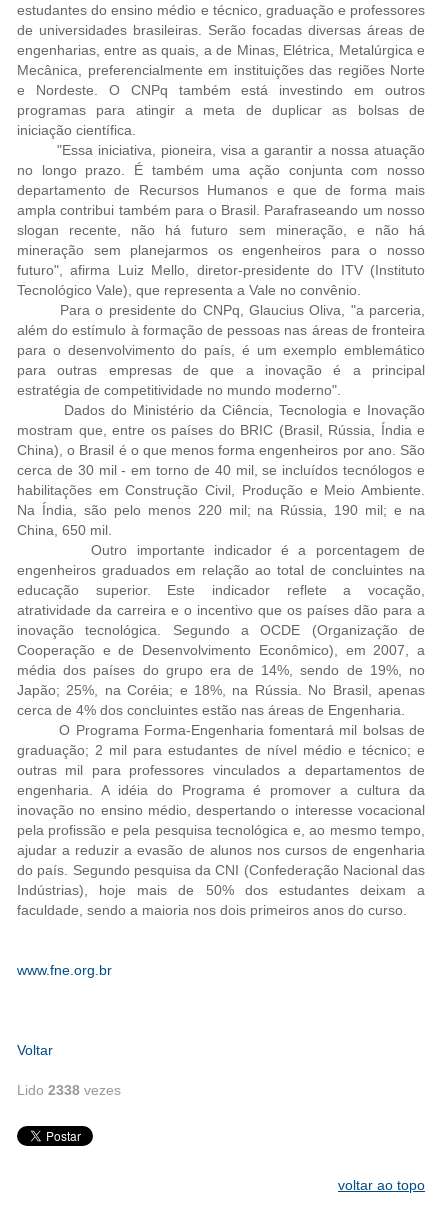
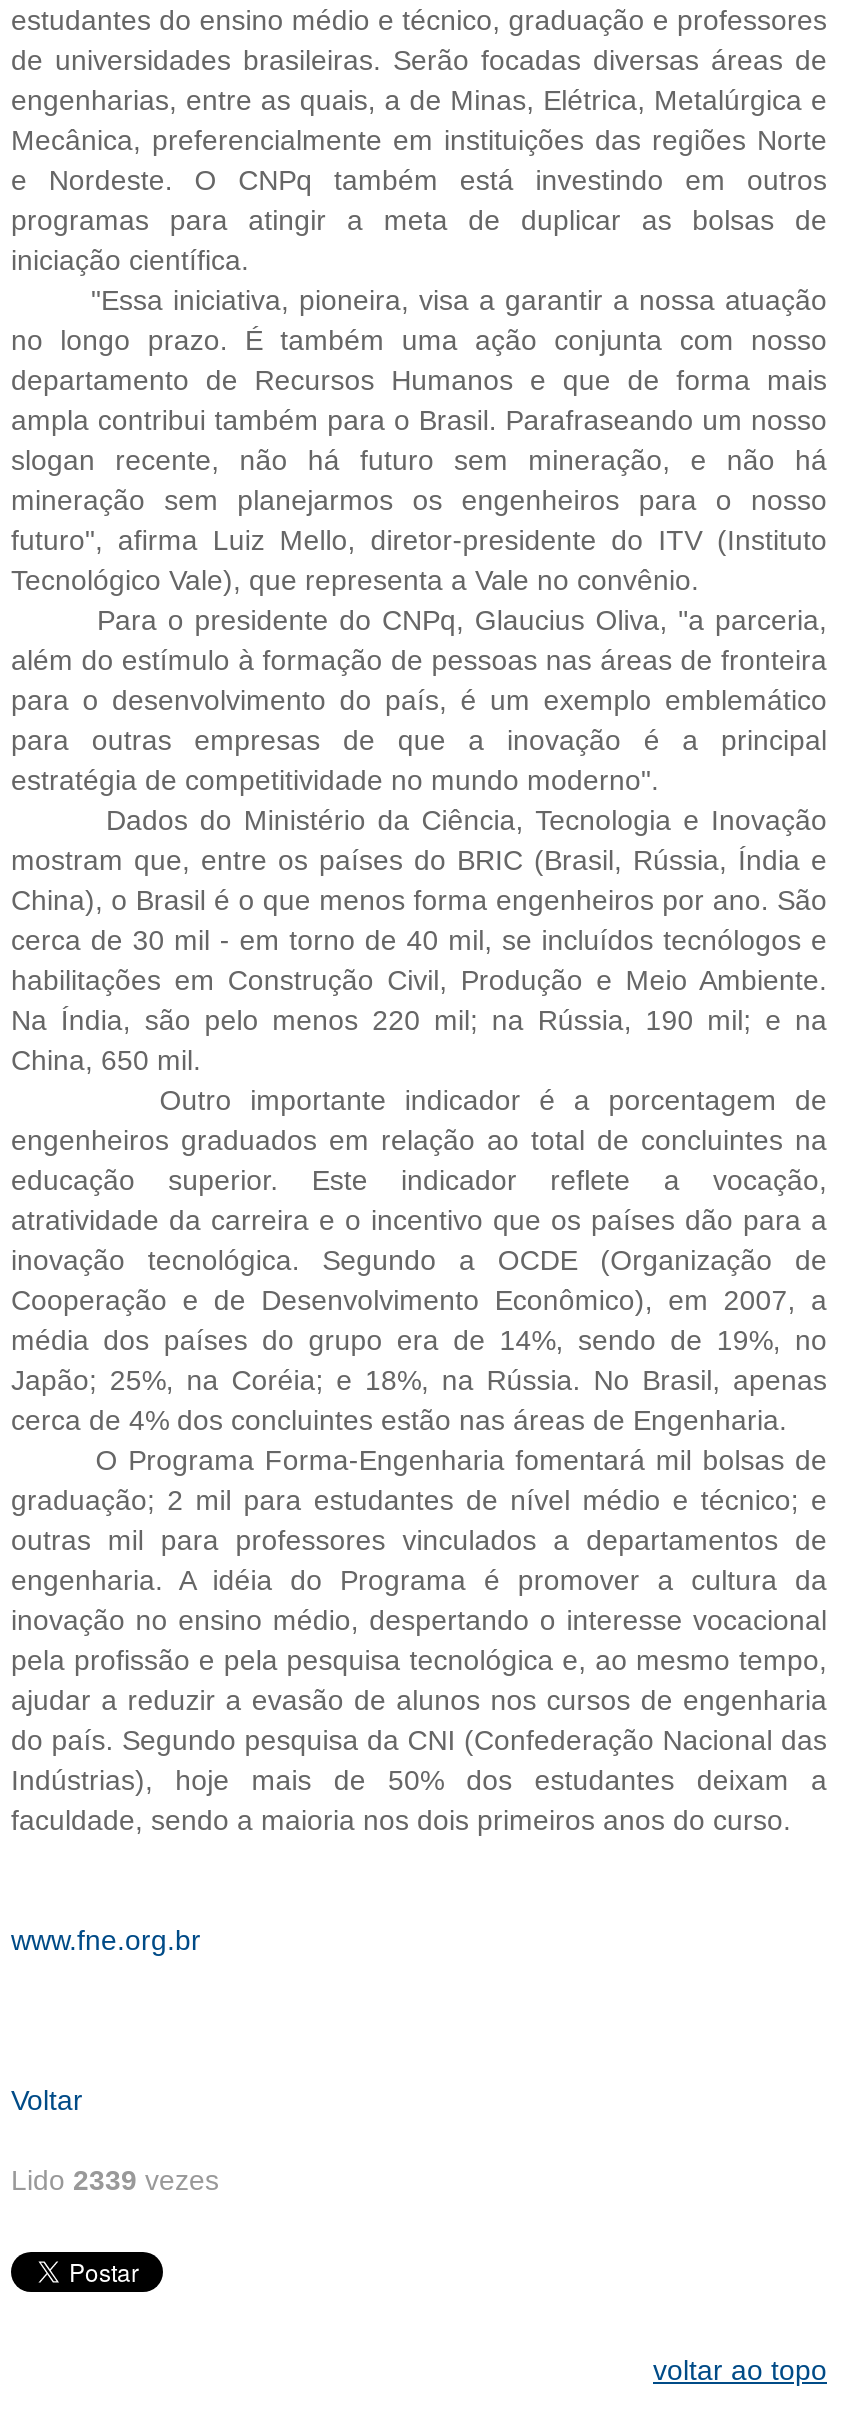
- Lido 2338 vezes
+ Lido 2339 vezes
